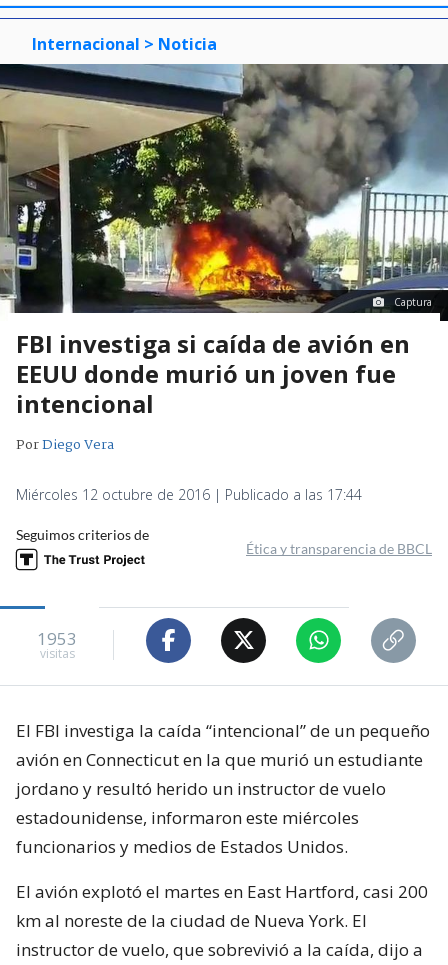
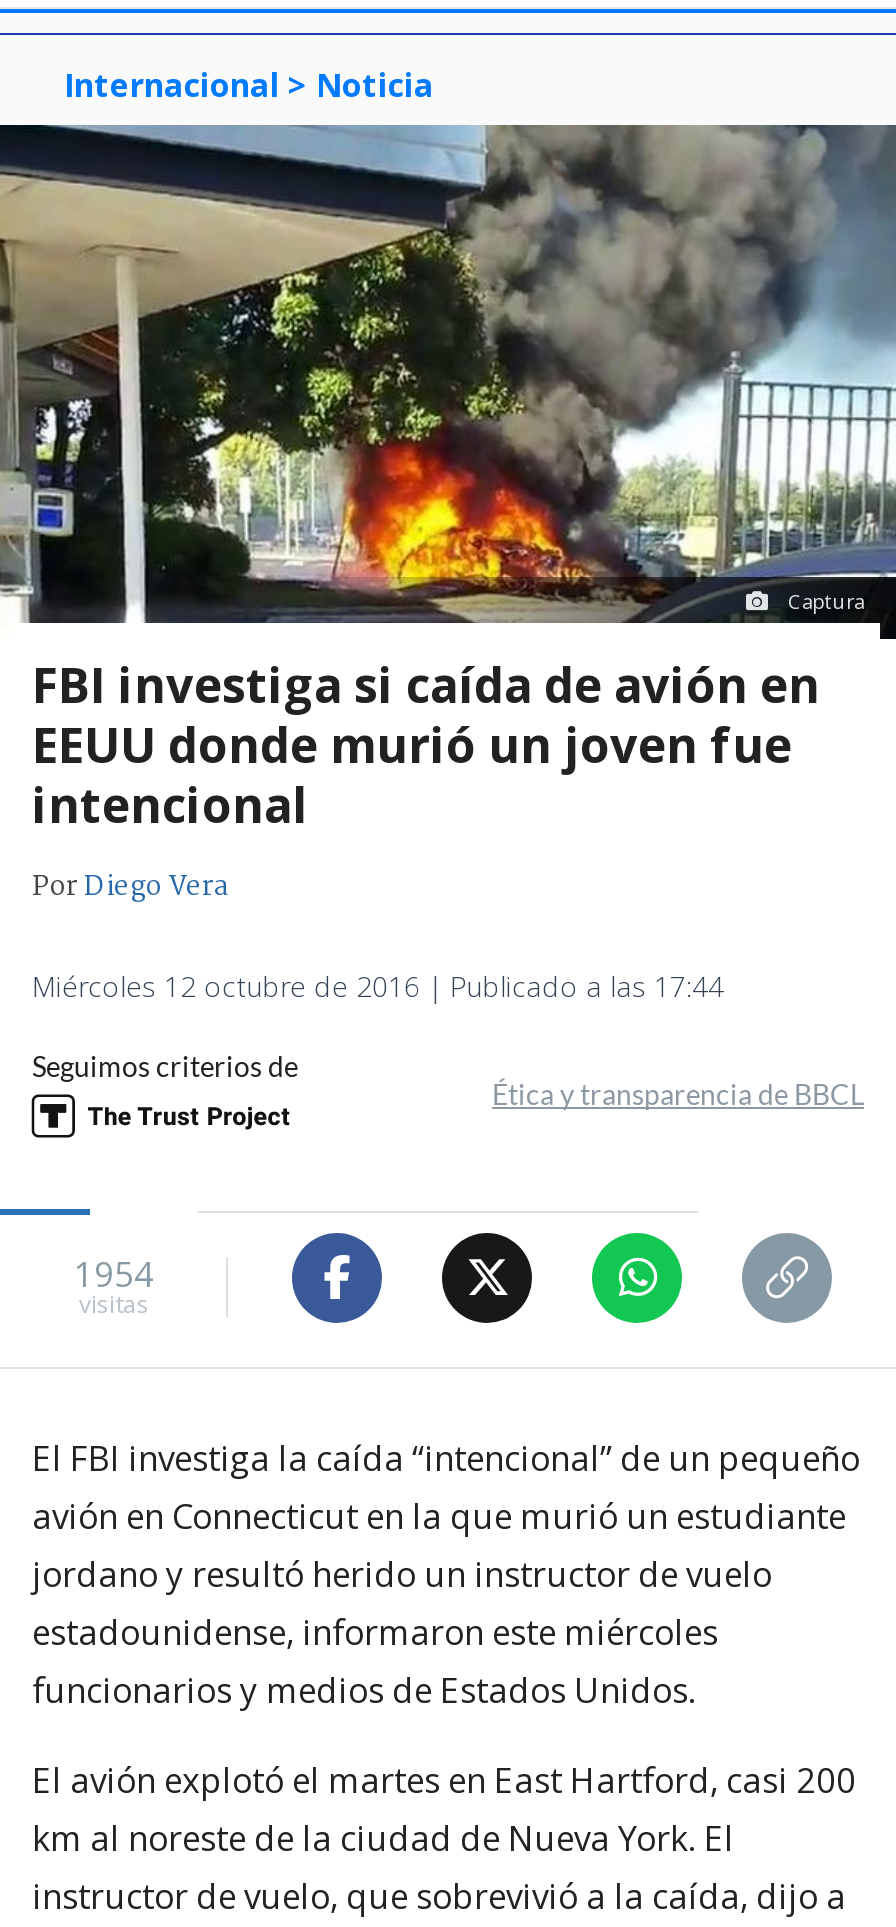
- 1953
+ 1954
